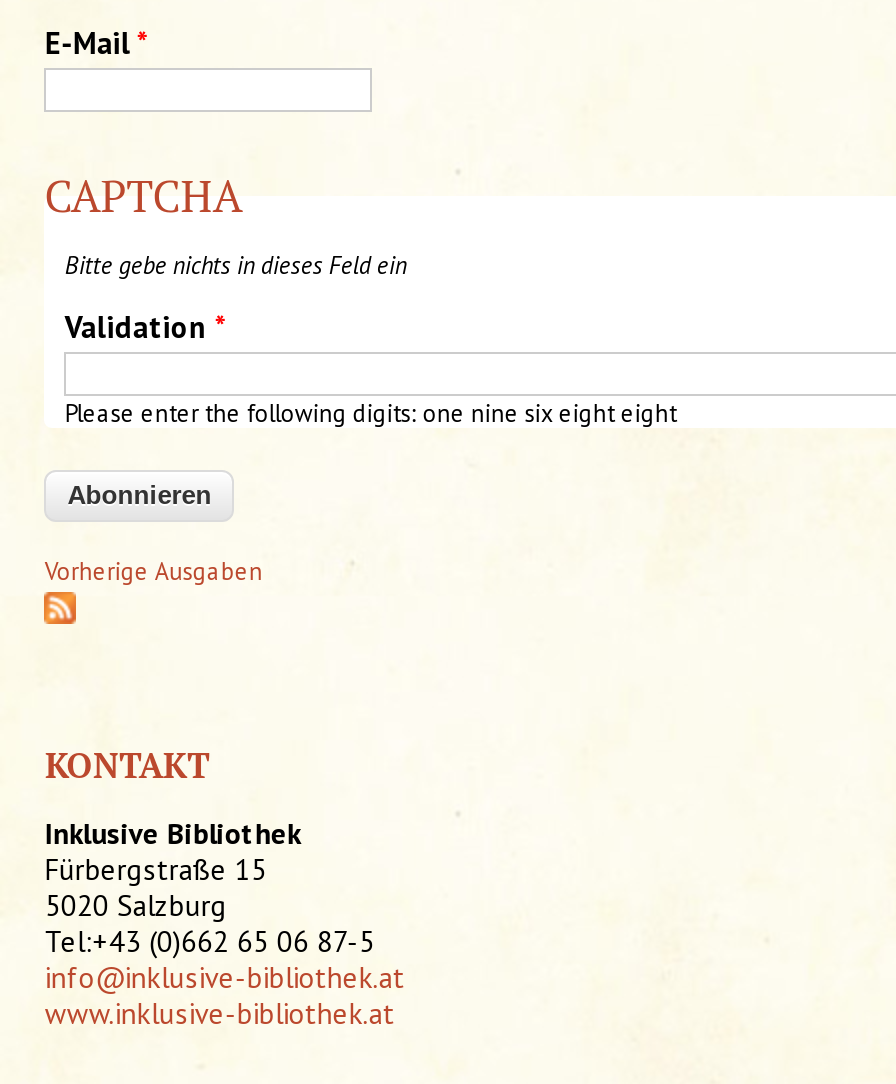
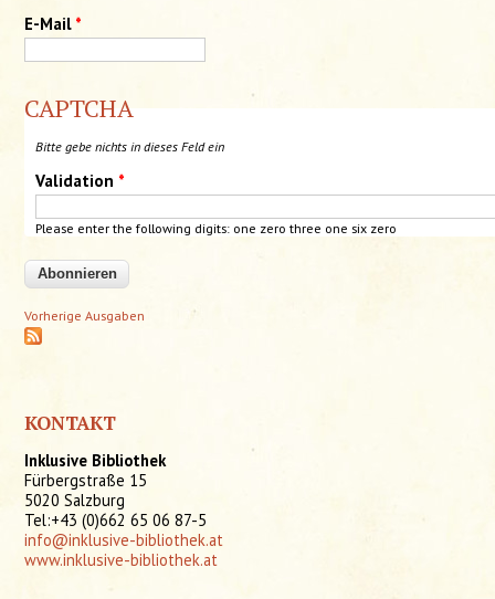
- Please enter the following digits: one nine six eight eight
+ Please enter the following digits: one zero three one six zero
